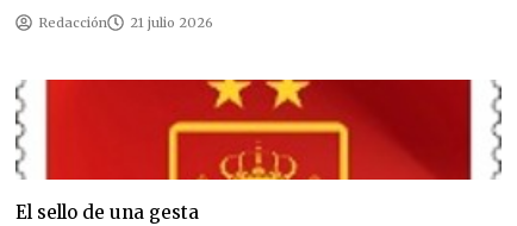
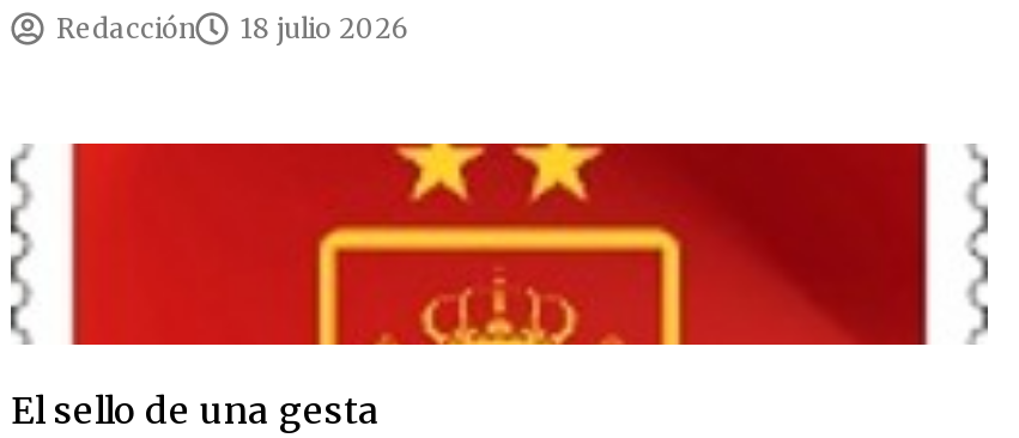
- Redacción 21 julio 2026
+ Redacción 18 julio 2026
